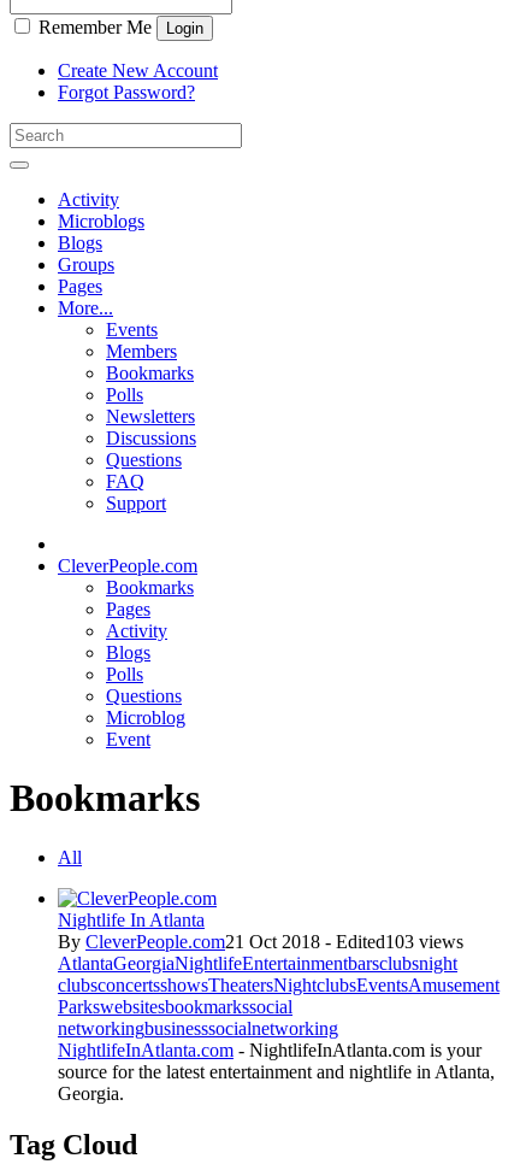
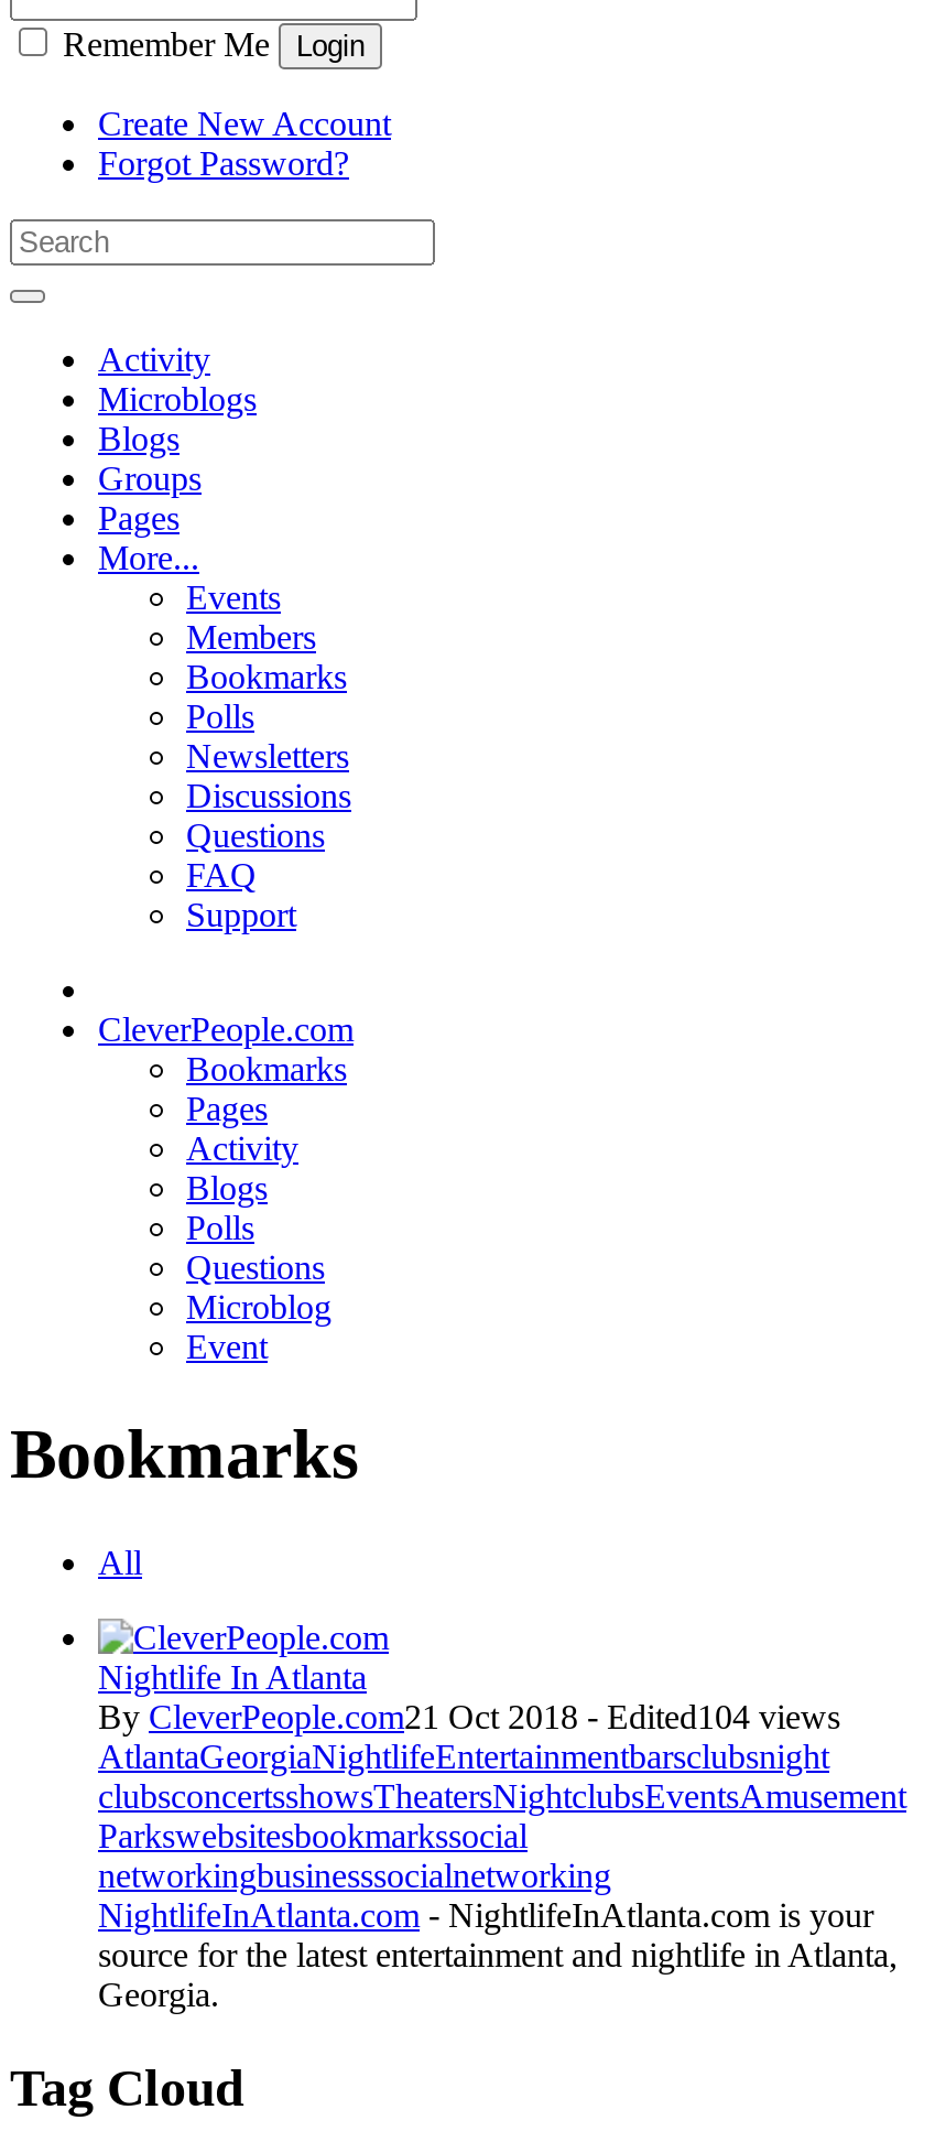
- ByCleverPeople.com21 Oct 2018 - Edited103 views
+ ByCleverPeople.com21 Oct 2018 - Edited104 views
